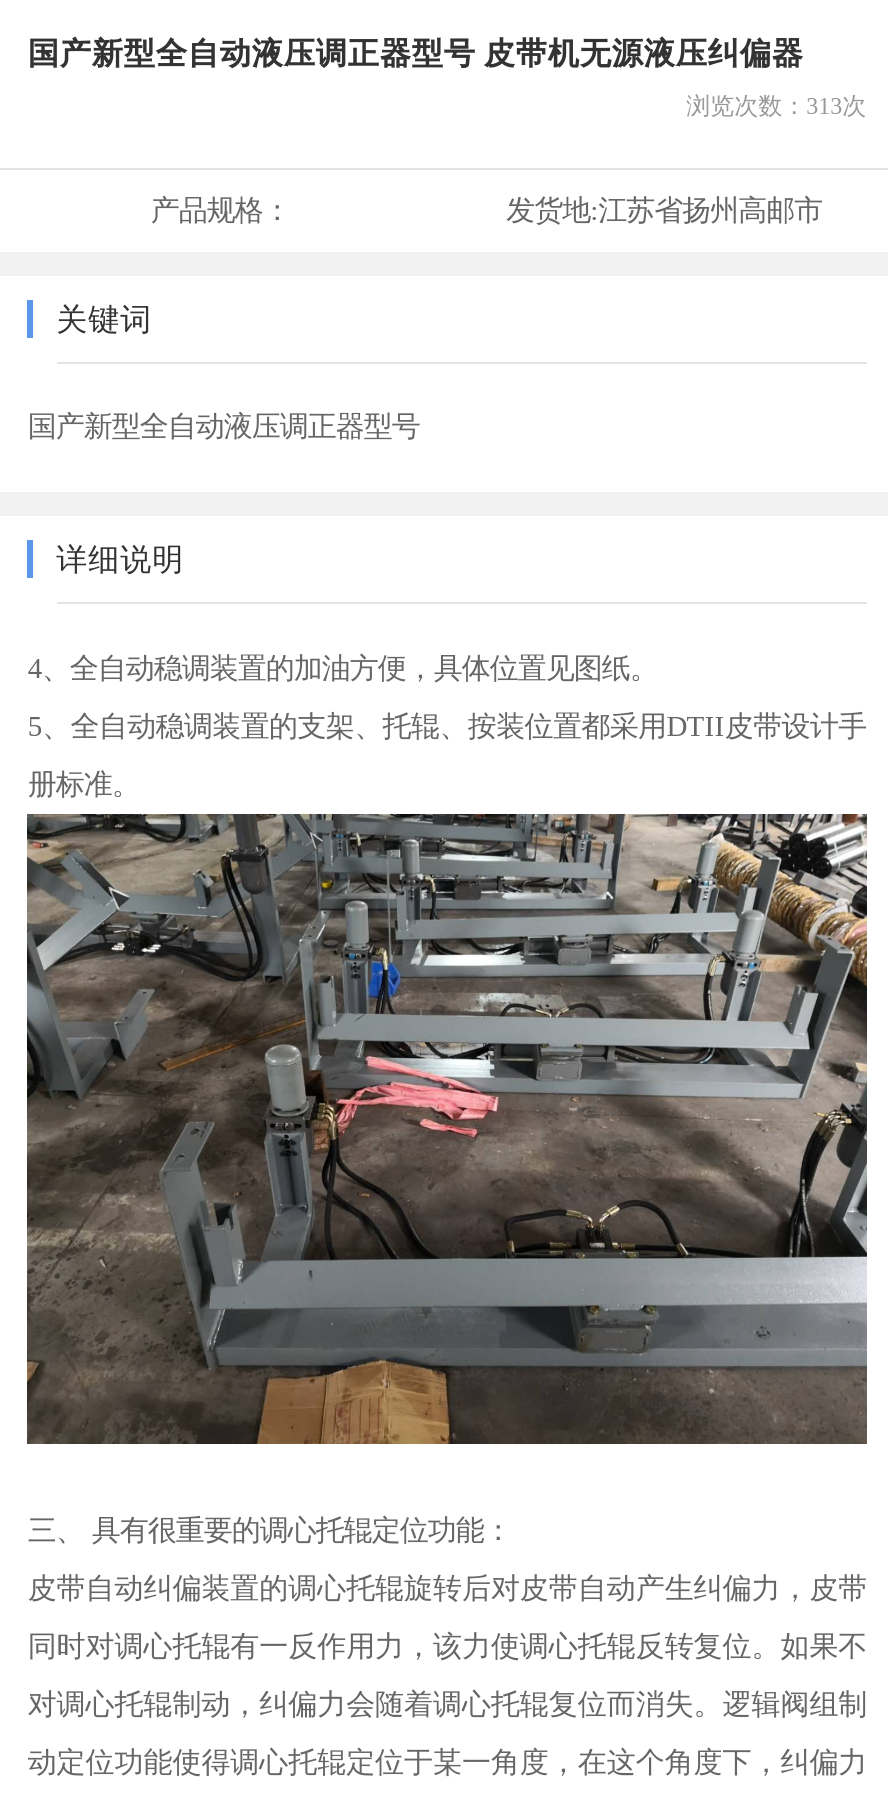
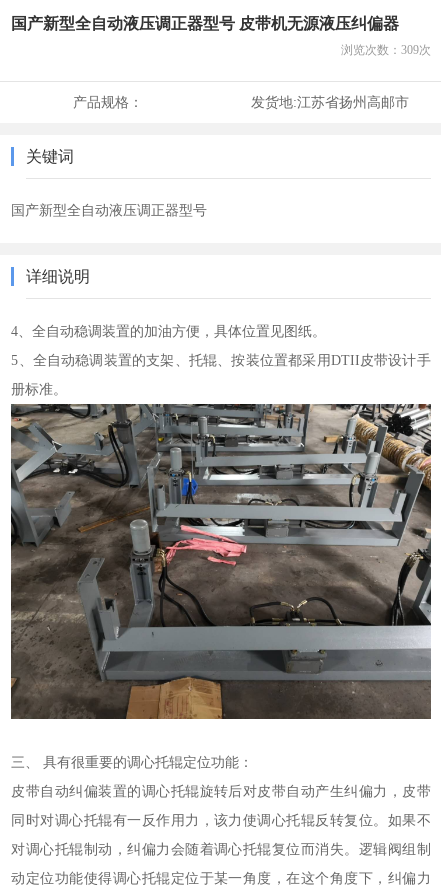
- 浏览次数：313次
+ 浏览次数：309次
